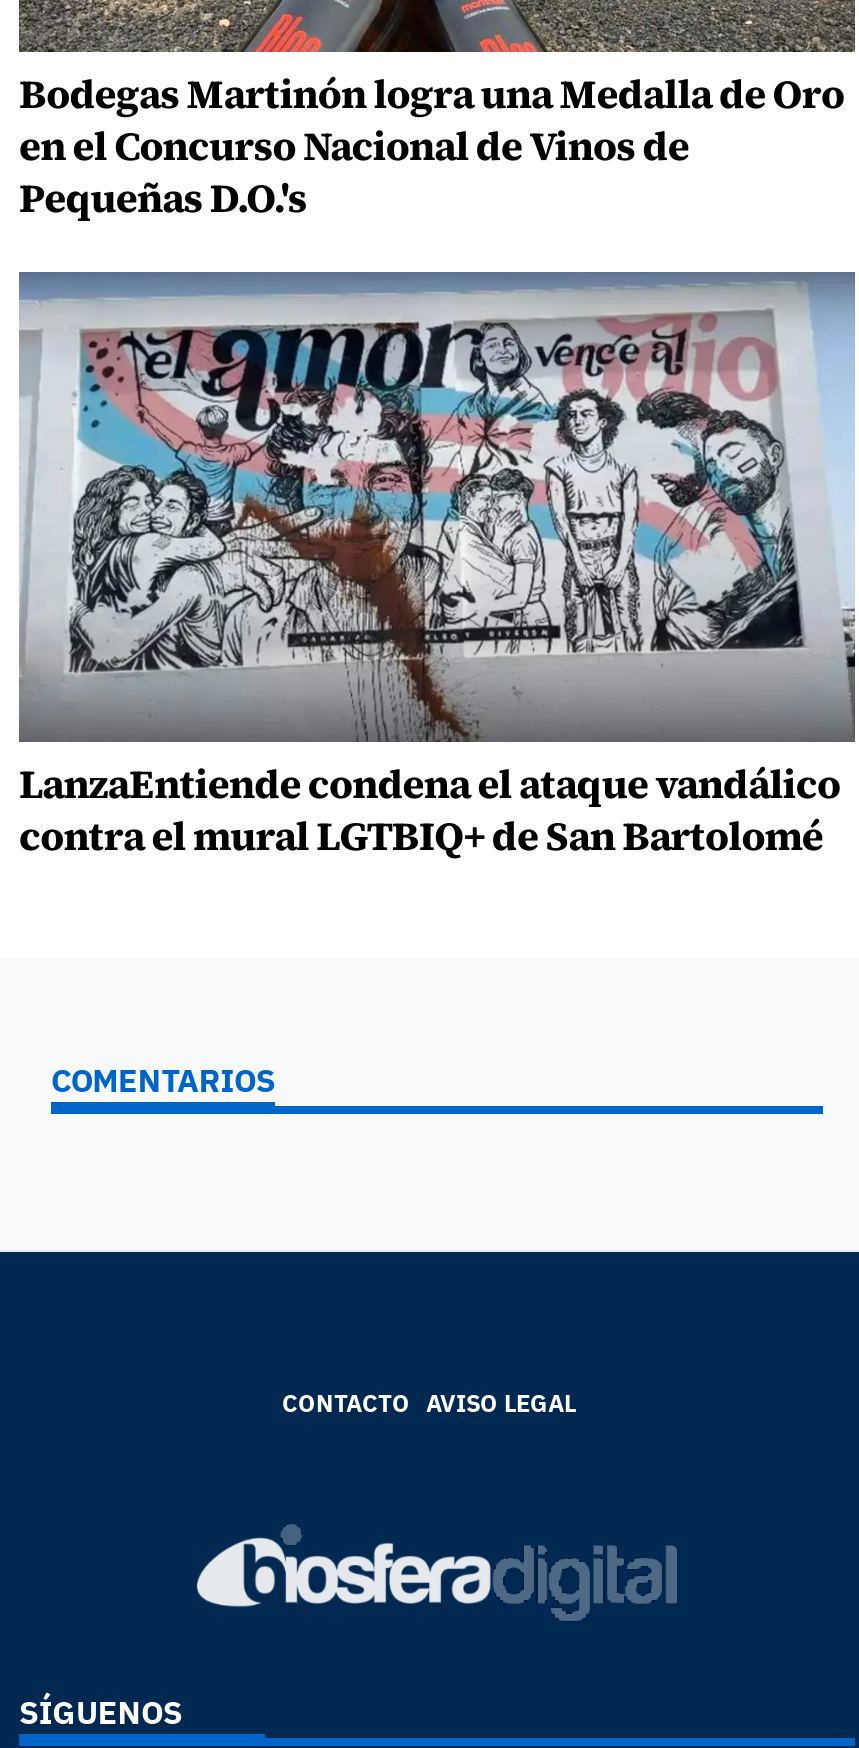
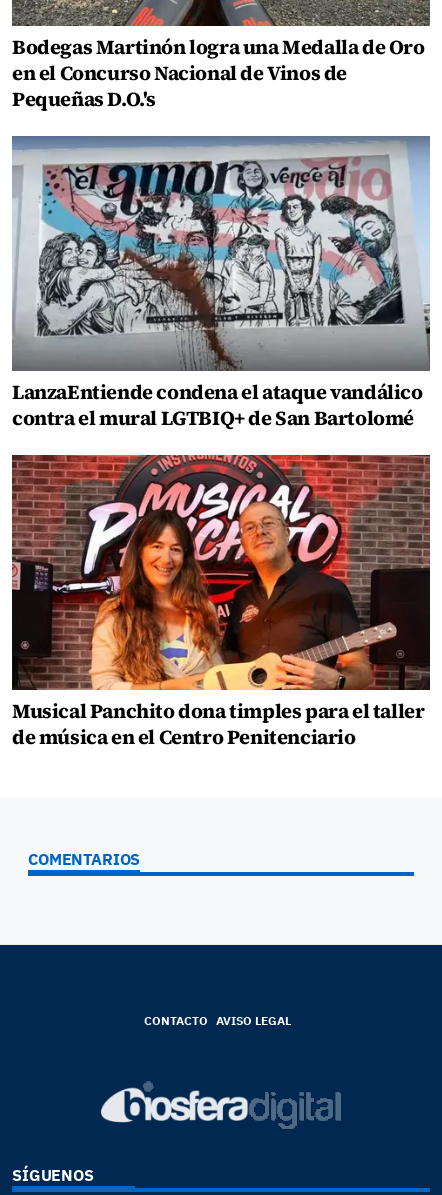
+ [image]
+ Musical Panchito dona timples para el taller
+ de música en el Centro Penitenciario
